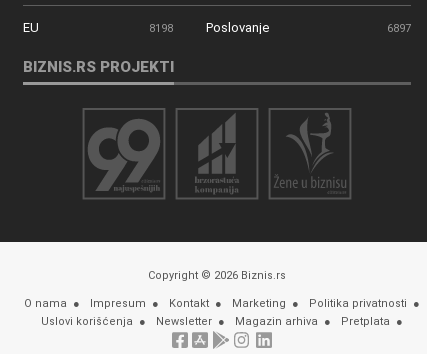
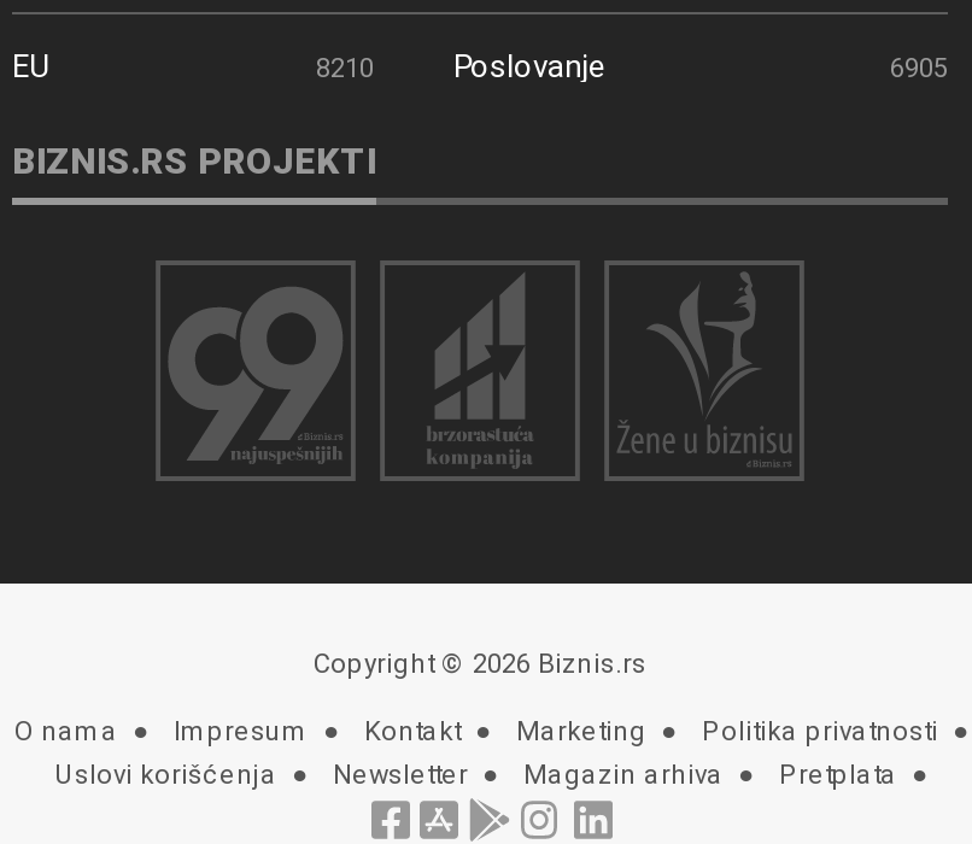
- 8198
+ 8210

- 6897
+ 6905
